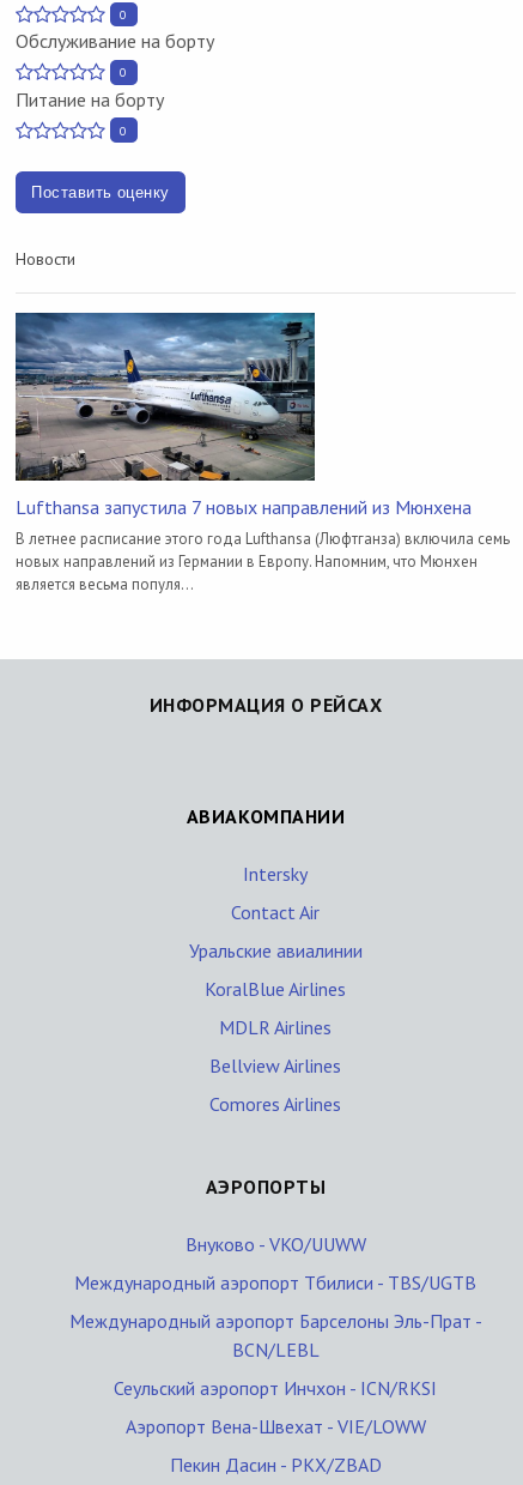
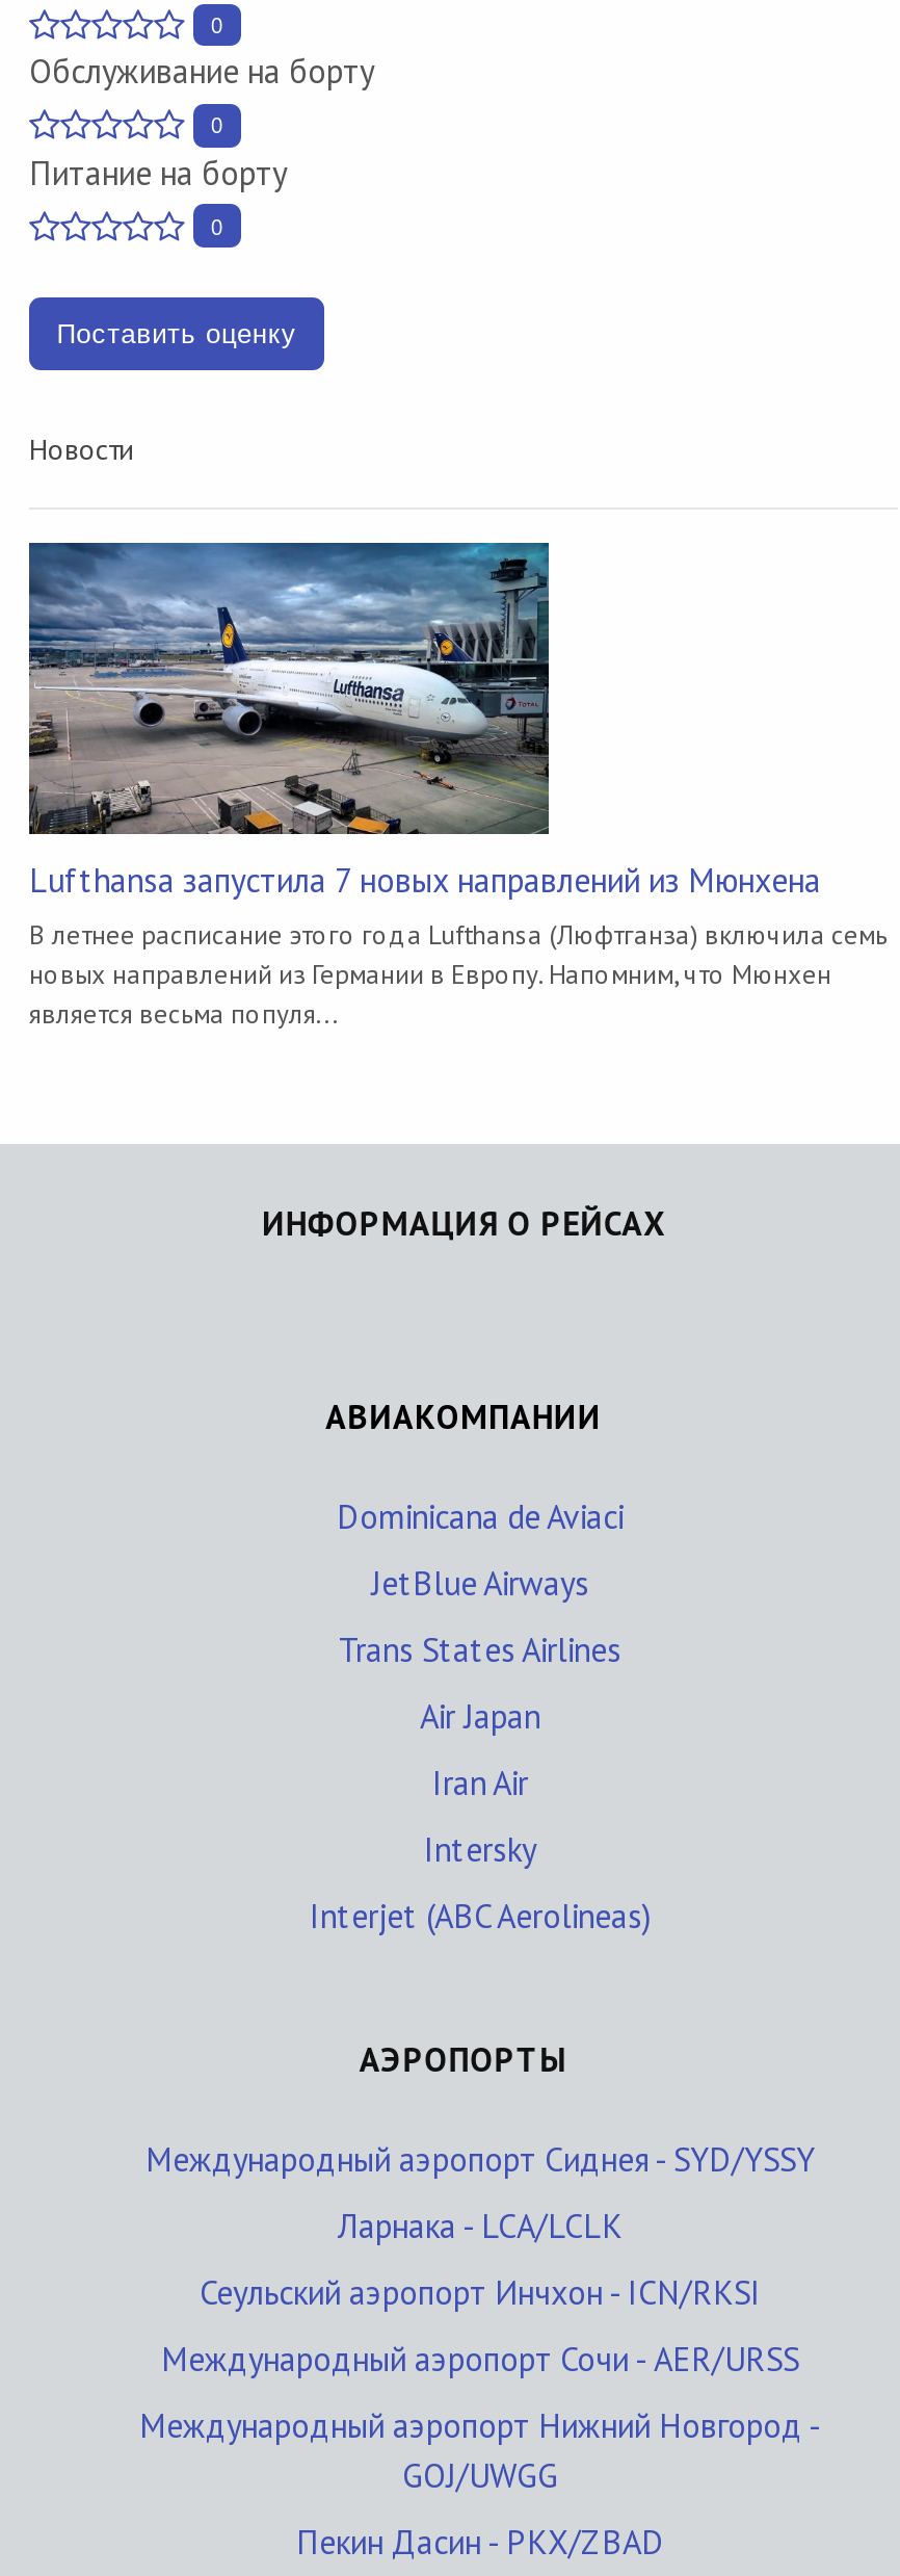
+ Dominicana de Aviaci
+ JetBlue Airways
+ Trans States Airlines
+ Air Japan
+ Iran Air

moved down: Intersky

- Contact Air
- Уральские авиалинии
- KoralBlue Airlines
- MDLR Airlines
- Bellview Airlines
- Comores Airlines
+ Interjet (ABC Aerolineas)

- Внуково - VKO/UUWW
- Международный аэропорт Тбилиси - TBS/UGTB
- Международный аэропорт Барселоны Эль-Прат -
- BCN/LEBL
+ Международный аэропорт Сиднея - SYD/YSSY
+ Ларнака - LCA/LCLK

moved up: Сеульский аэропорт Инчхон - ICN/RKSI

- Аэропорт Вена-Швехат - VIE/LOWW
+ Международный аэропорт Сочи - AER/URSS
+ Международный аэропорт Нижний Новгород -
+ GOJ/UWGG
